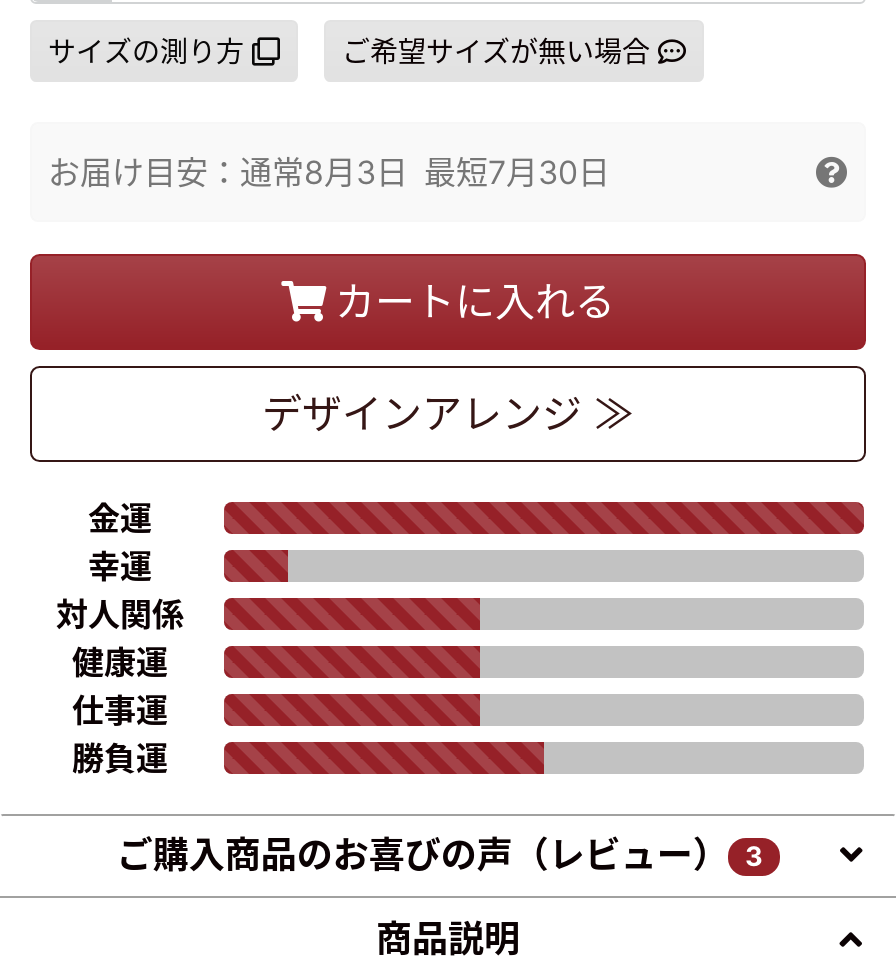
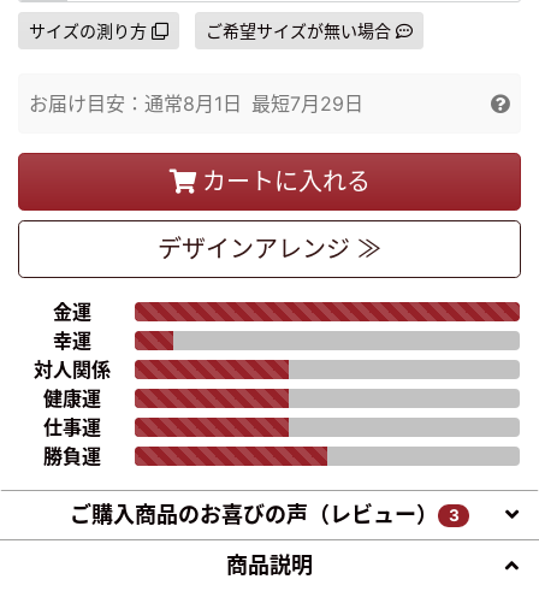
- お届け目安：通常8月3日最短7月30日
+ お届け目安：通常8月1日最短7月29日
